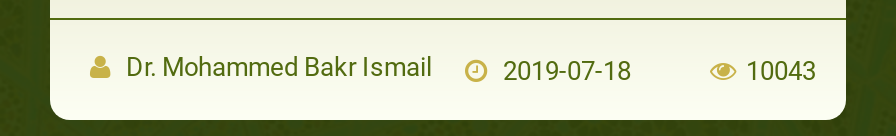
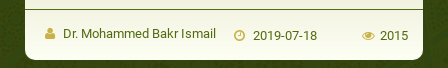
- 10043
+ 2015
